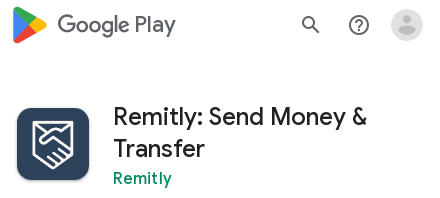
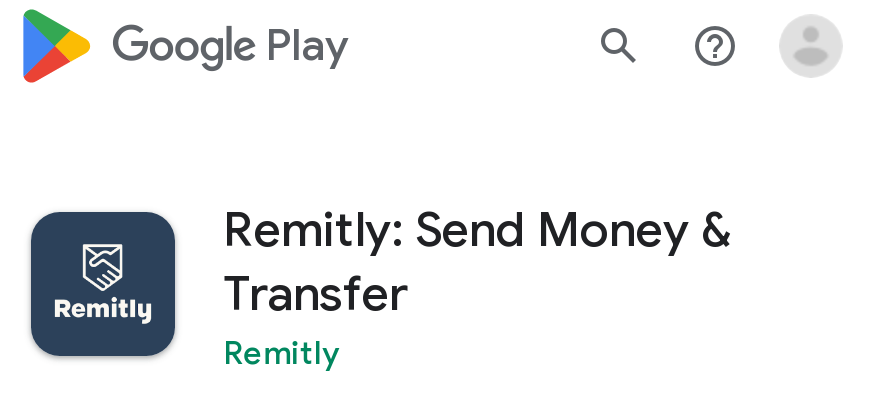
- [image]
+ [image]
